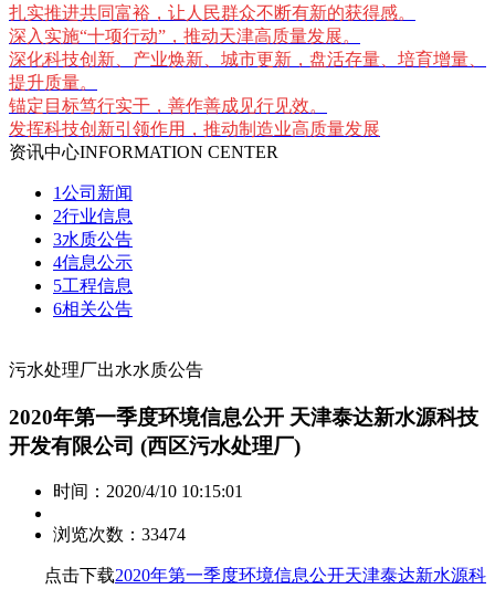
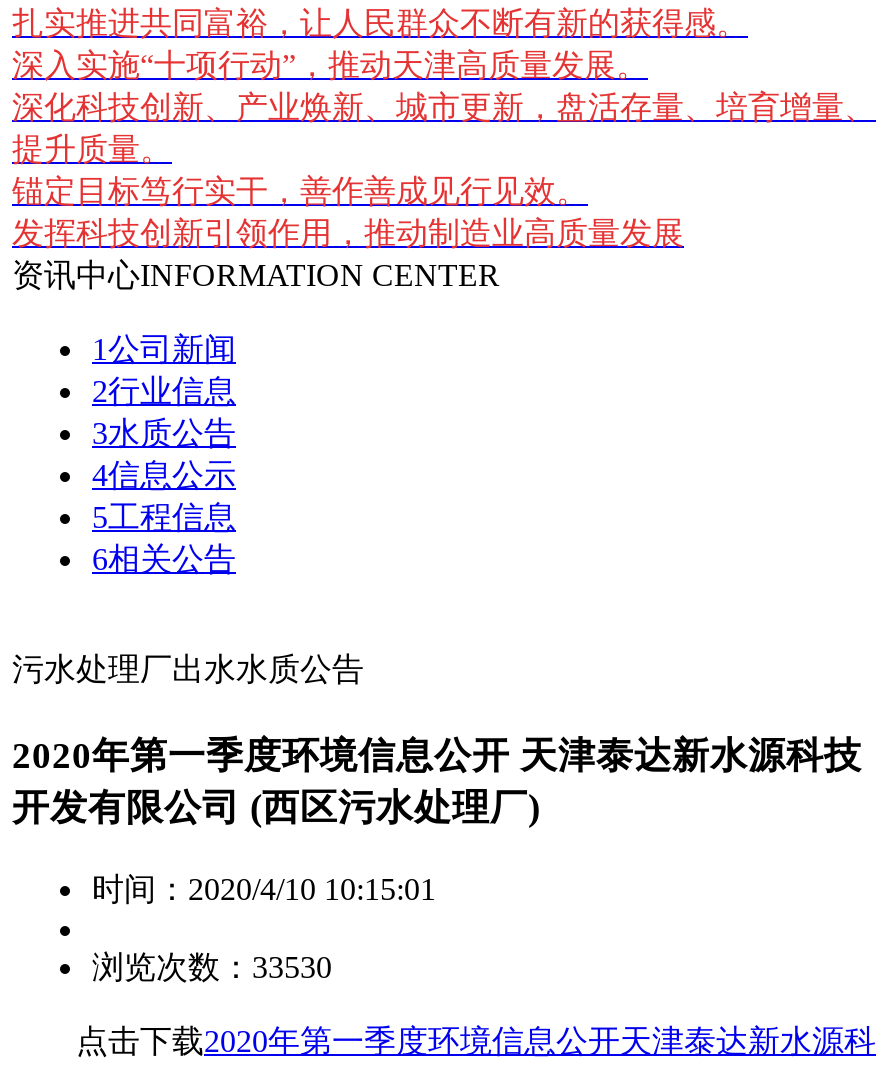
- 浏览次数：33474
+ 浏览次数：33530
